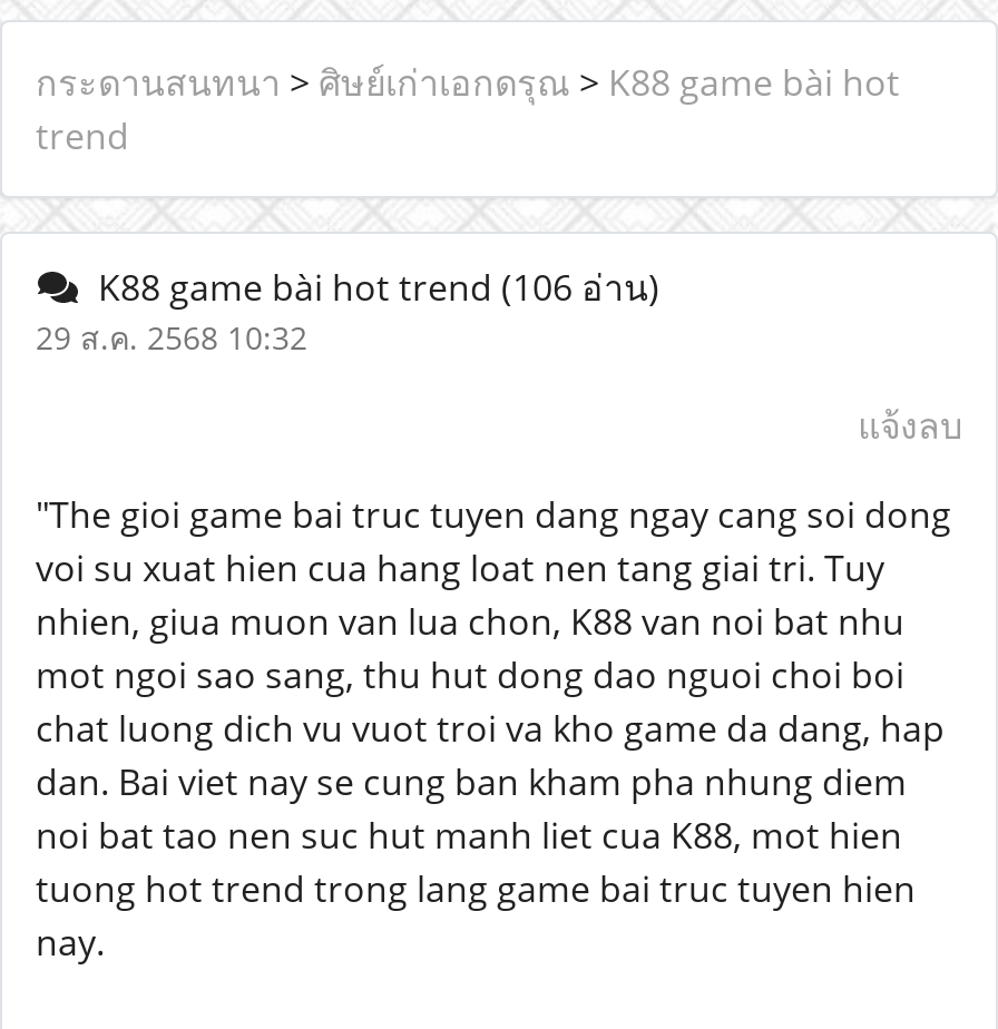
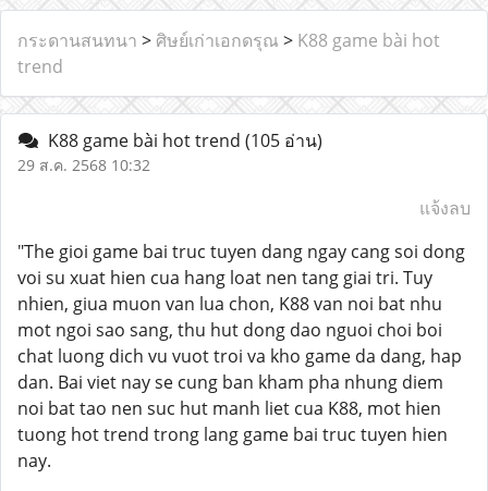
- K88 game bài hot trend (106 อ่าน)
+ K88 game bài hot trend (105 อ่าน)
